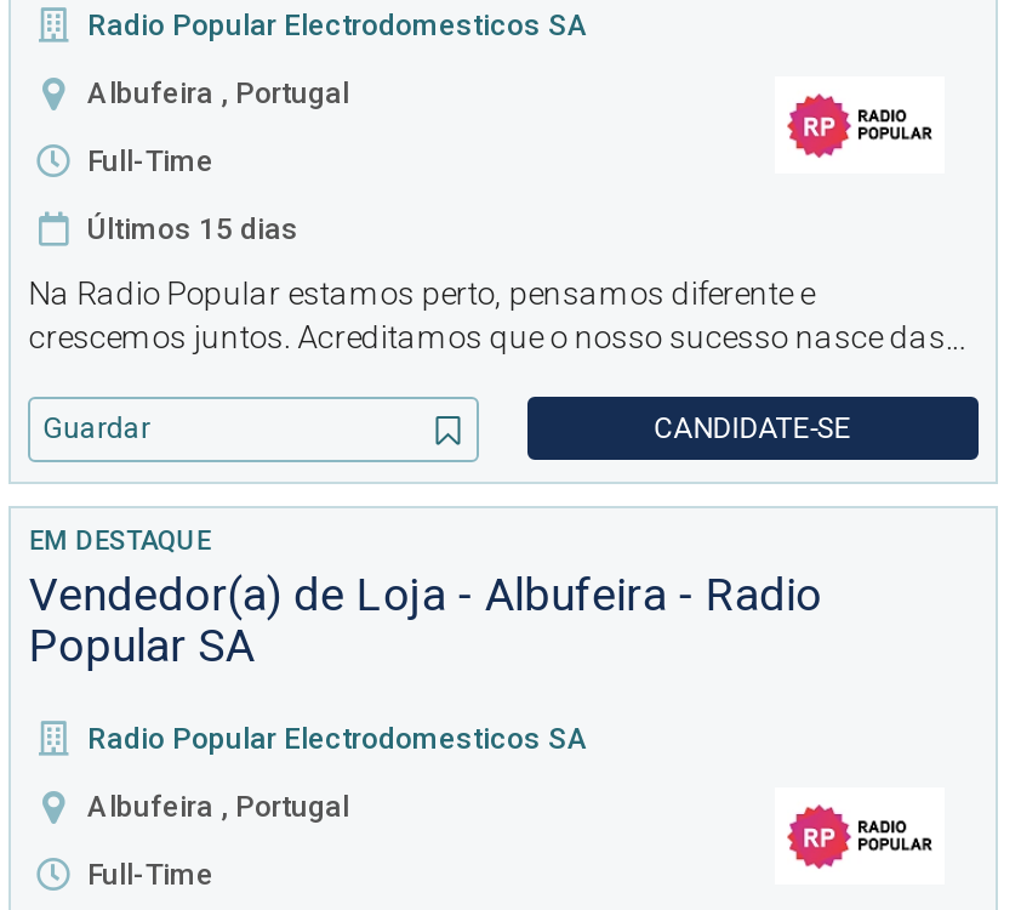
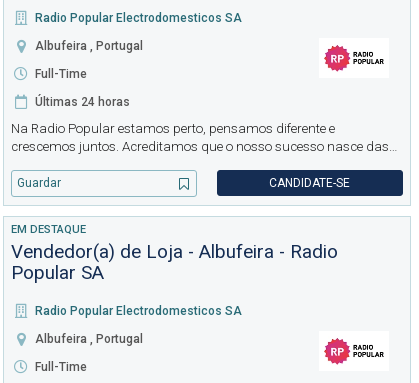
- Últimos 15 dias
+ Últimas 24 horas
